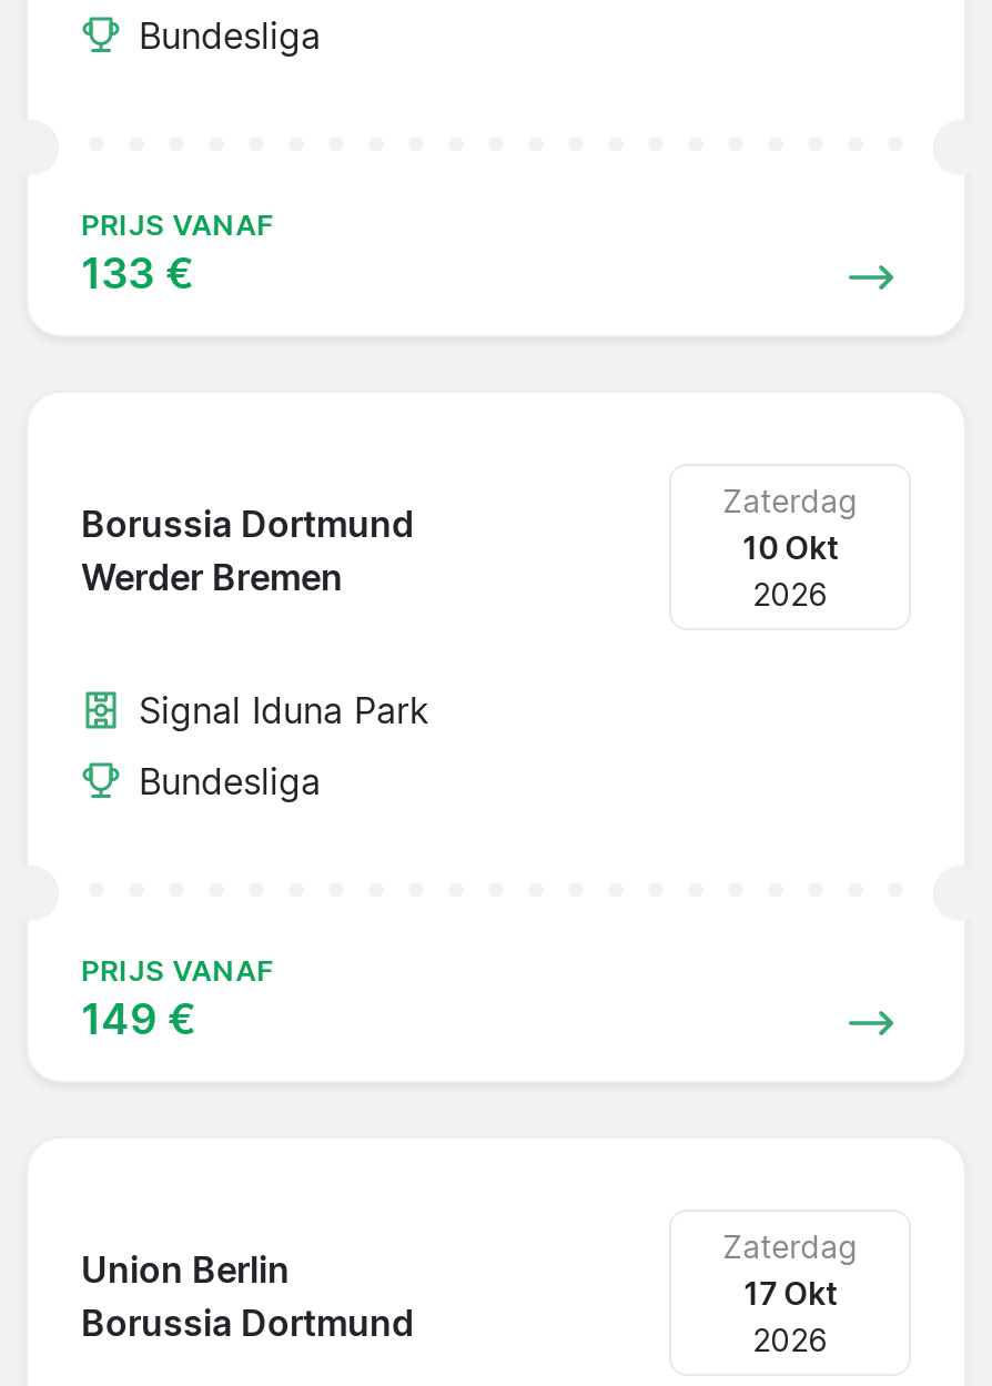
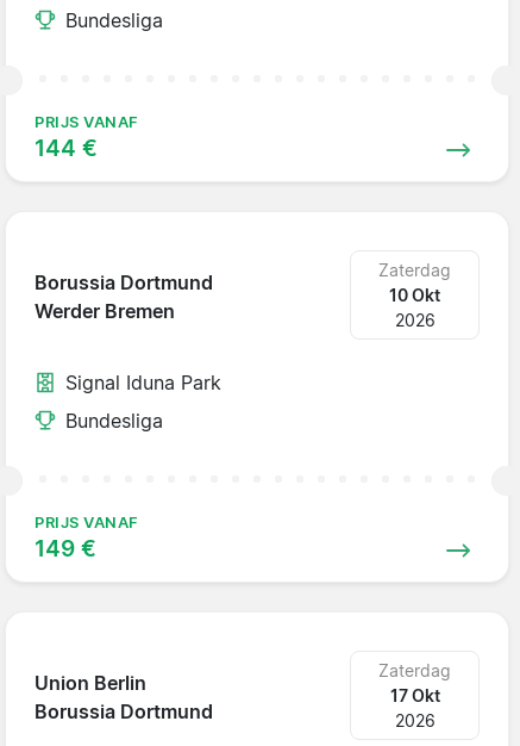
- 133 €
+ 144 €
